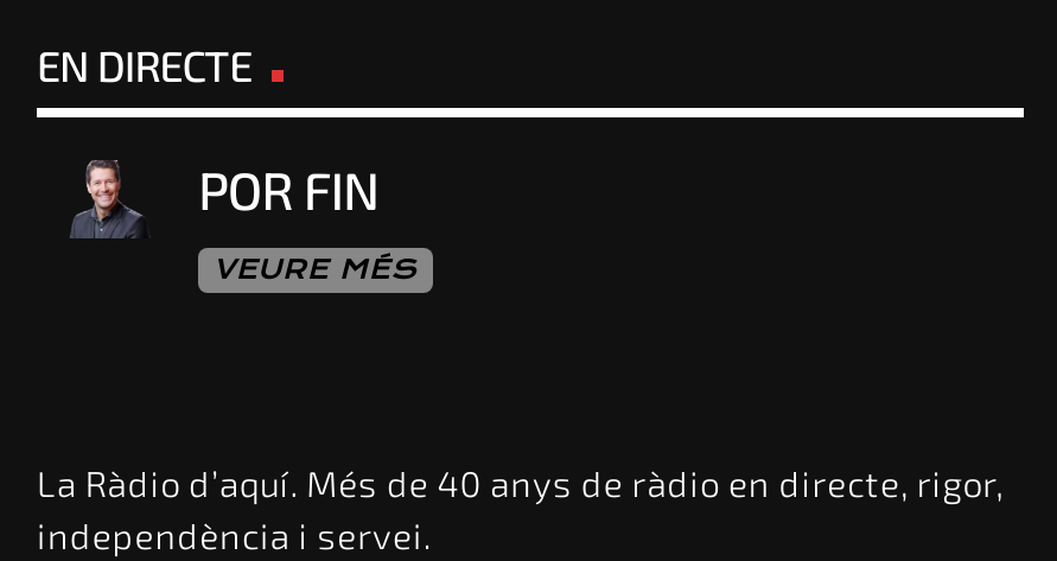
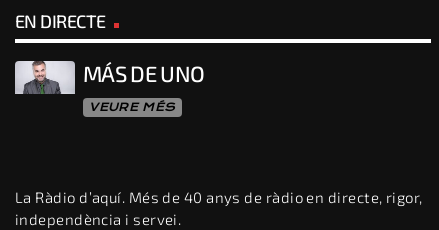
- [image]
- POR FIN
+ [image]
+ MÁS DE UNO
